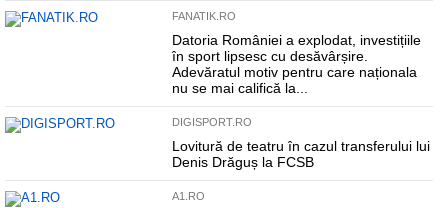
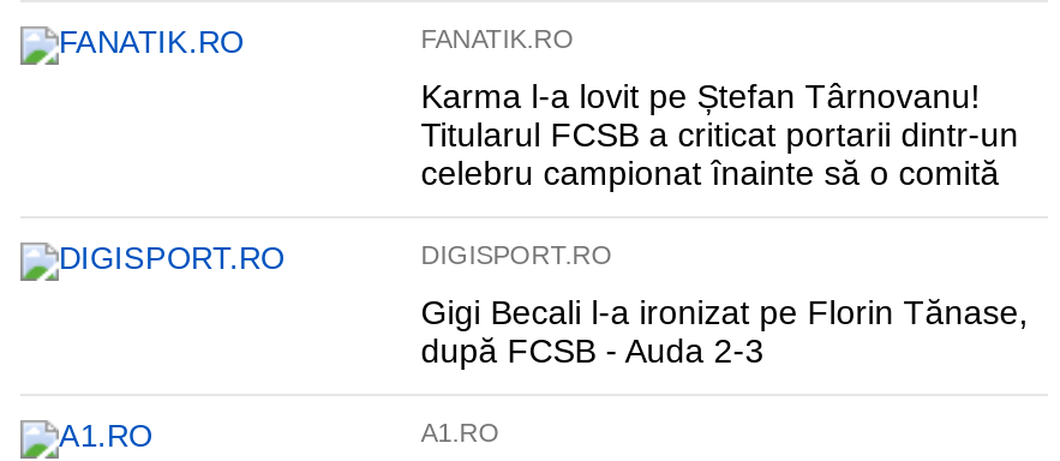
- Datoria României a explodat, investițiile
- în sport lipsesc cu desăvârșire.
- Adevăratul motiv pentru care naționala
- nu se mai califică la...
+ Karma l-a lovit pe Ștefan Târnovanu!
+ Titularul FCSB a criticat portarii dintr-un
+ celebru campionat înainte să o comită

- Lovitură de teatru în cazul transferului lui
- Denis Drăguș la FCSB
+ Gigi Becali l-a ironizat pe Florin Tănase,
+ după FCSB - Auda 2-3
